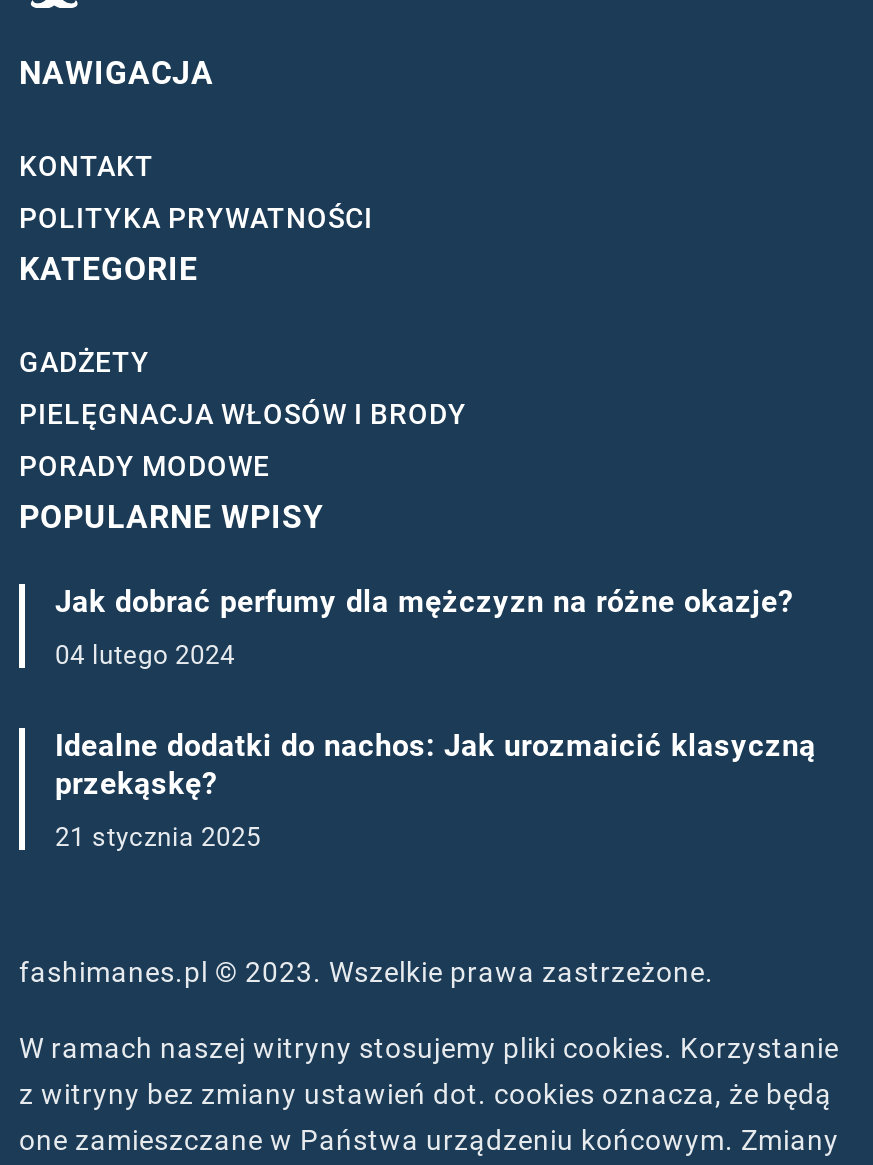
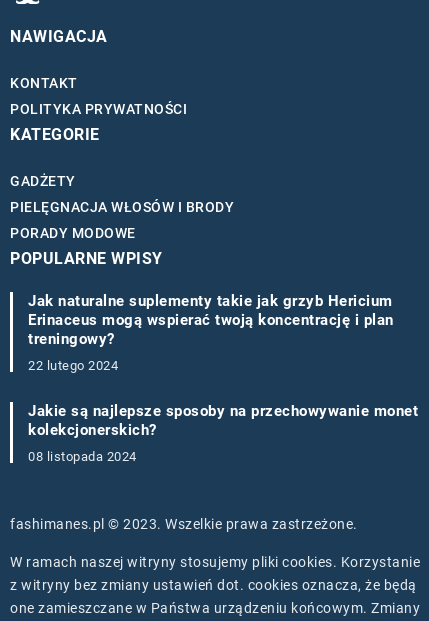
- Jak dobrać perfumy dla mężczyzn na różne okazje?
+ Jak naturalne suplementy takie jak grzyb Hericium
+ Erinaceus mogą wspierać twoją koncentrację i plan
+ treningowy?

- 04 lutego 2024
+ 22 lutego 2024

- Idealne dodatki do nachos: Jak urozmaicić klasyczną
- przekąskę?
+ Jakie są najlepsze sposoby na przechowywanie monet
+ kolekcjonerskich?

- 21 stycznia 2025
+ 08 listopada 2024
